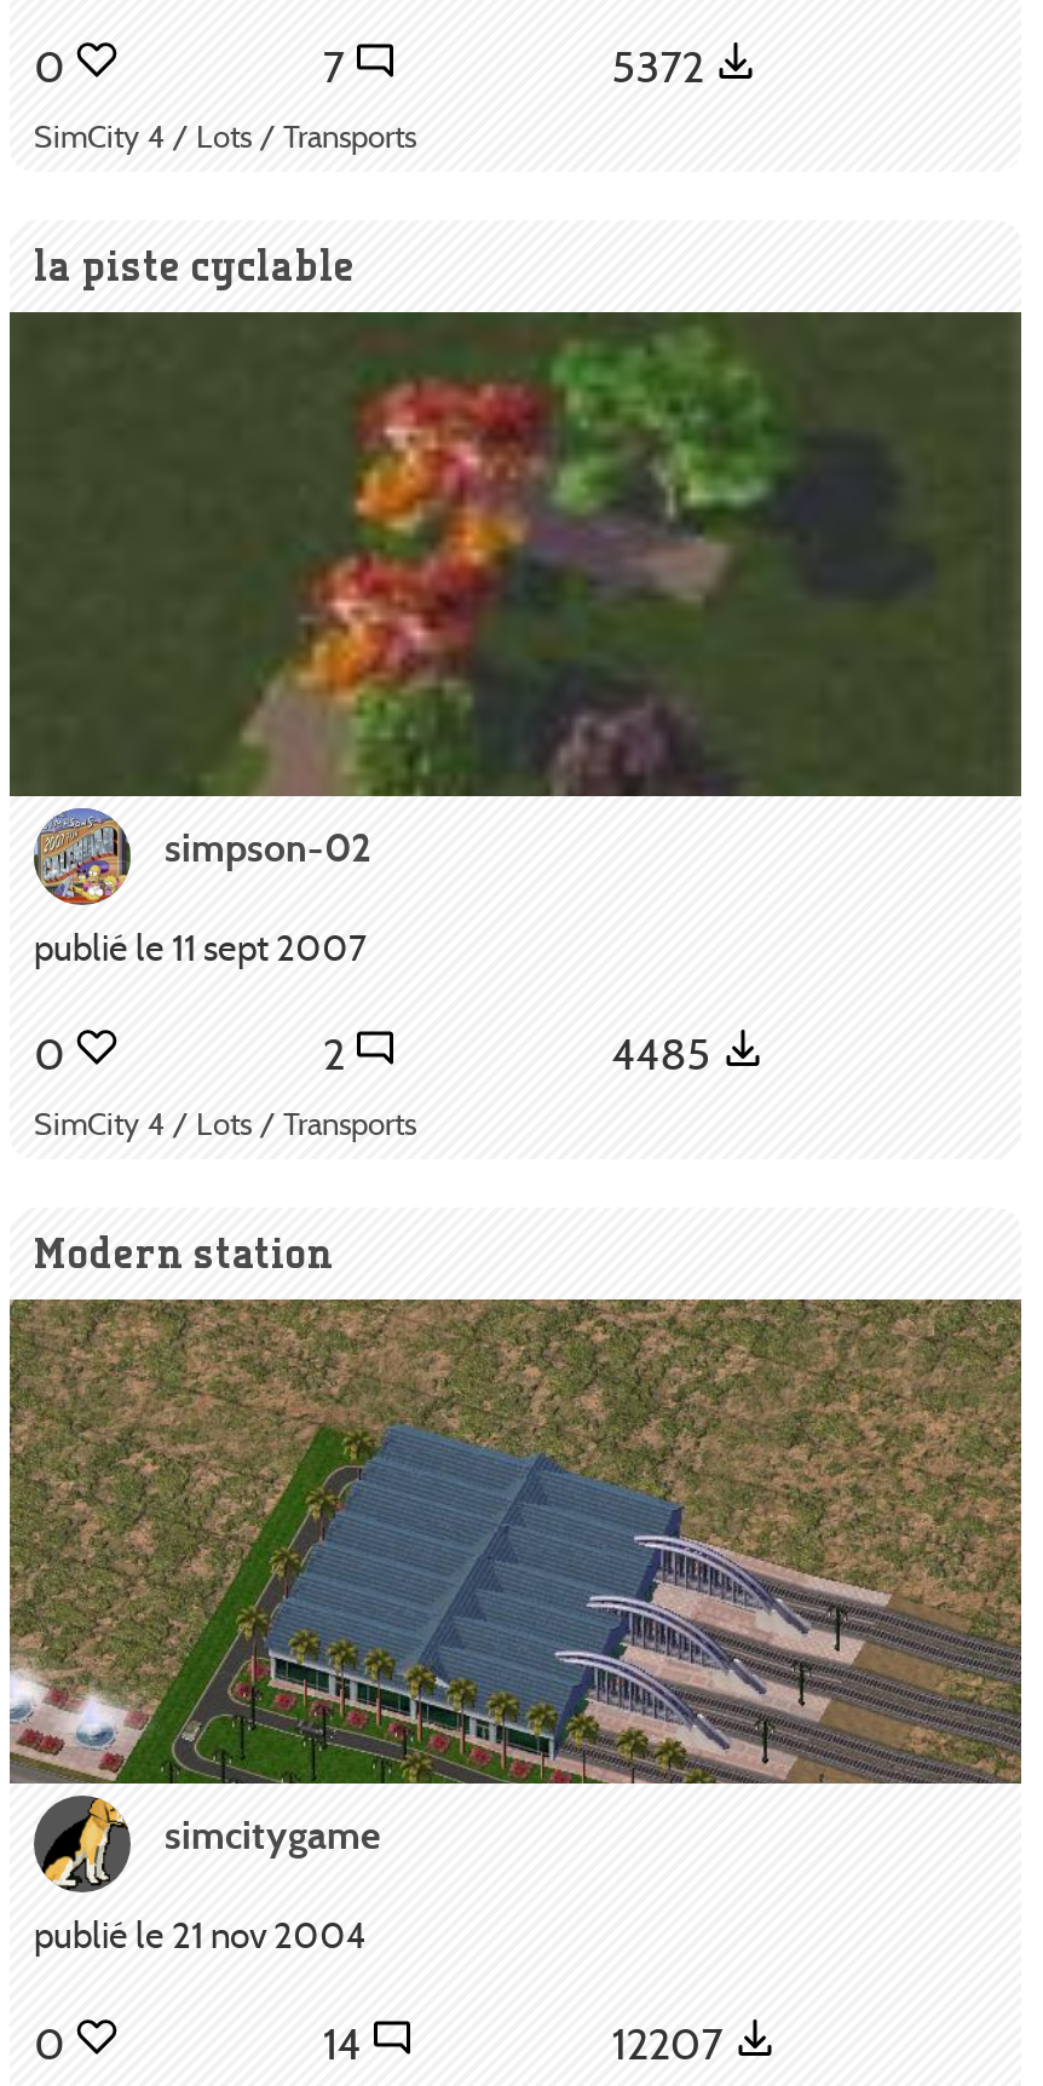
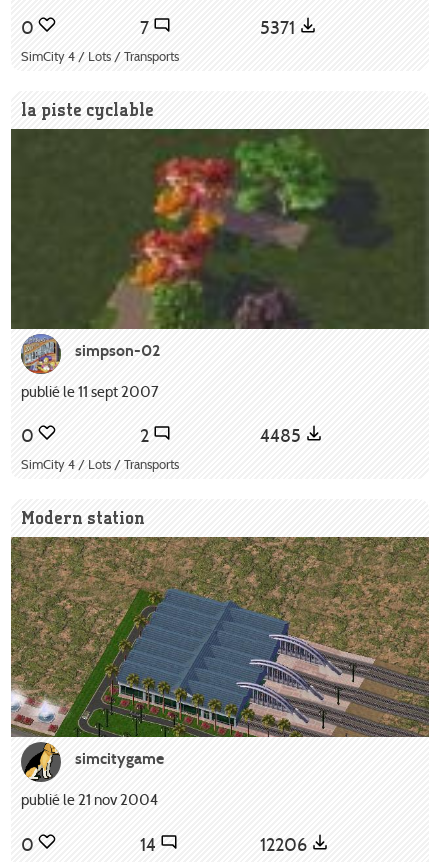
- 5372
+ 5371

- 12207
+ 12206
